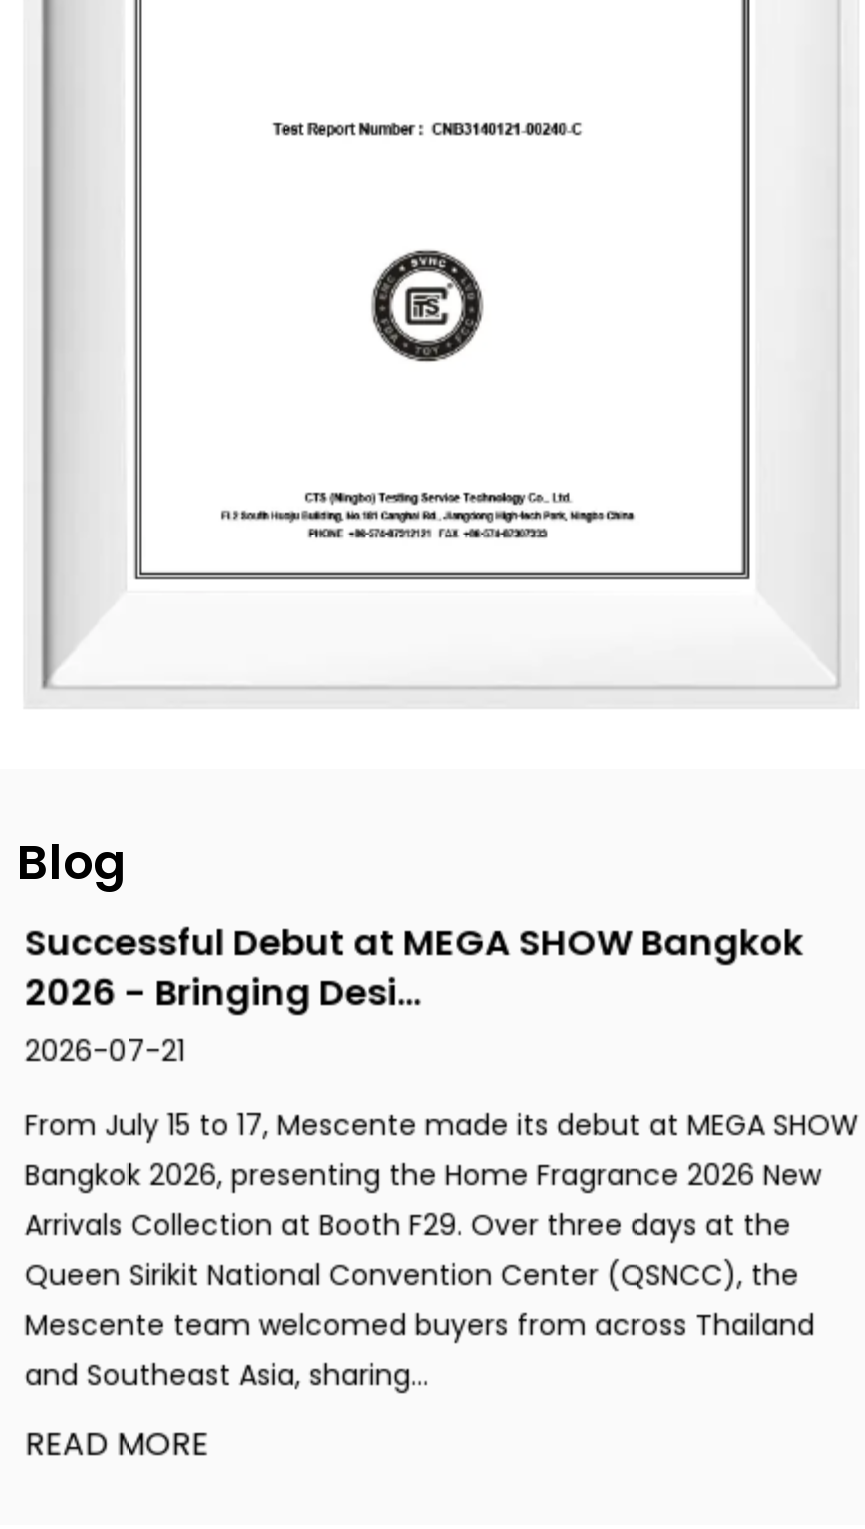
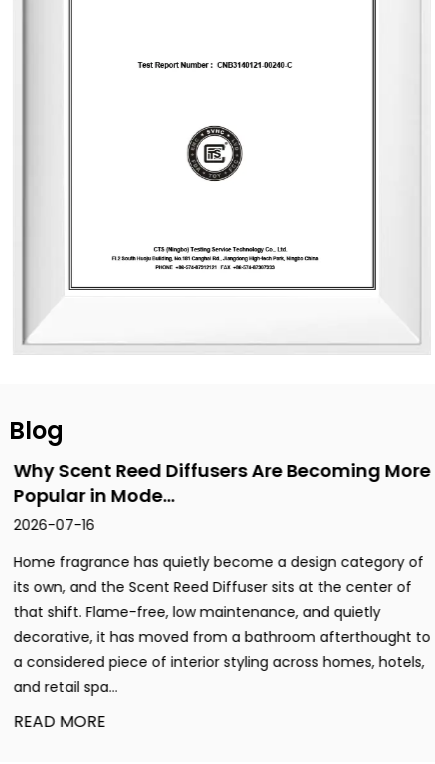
- Successful Debut at MEGA SHOW Bangkok
- 2026 - Bringing Desi...
- 2026-07-21
+ Why Scent Reed Diffusers Are Becoming More
+ Popular in Mode...
+ 2026-07-16

- From July 15 to 17, Mescente made its debut at MEGA SHOW
- Bangkok 2026, presenting the Home Fragrance 2026 New
- Arrivals Collection at Booth F29. Over three days at the
- Queen Sirikit National Convention Center (QSNCC), the
- Mescente team welcomed buyers from across Thailand
- and Southeast Asia, sharing...
+ Home fragrance has quietly become a design category of
+ its own, and the Scent Reed Diffuser sits at the center of
+ that shift. Flame-free, low maintenance, and quietly
+ decorative, it has moved from a bathroom afterthought to
+ a considered piece of interior styling across homes, hotels,
+ and retail spa...
